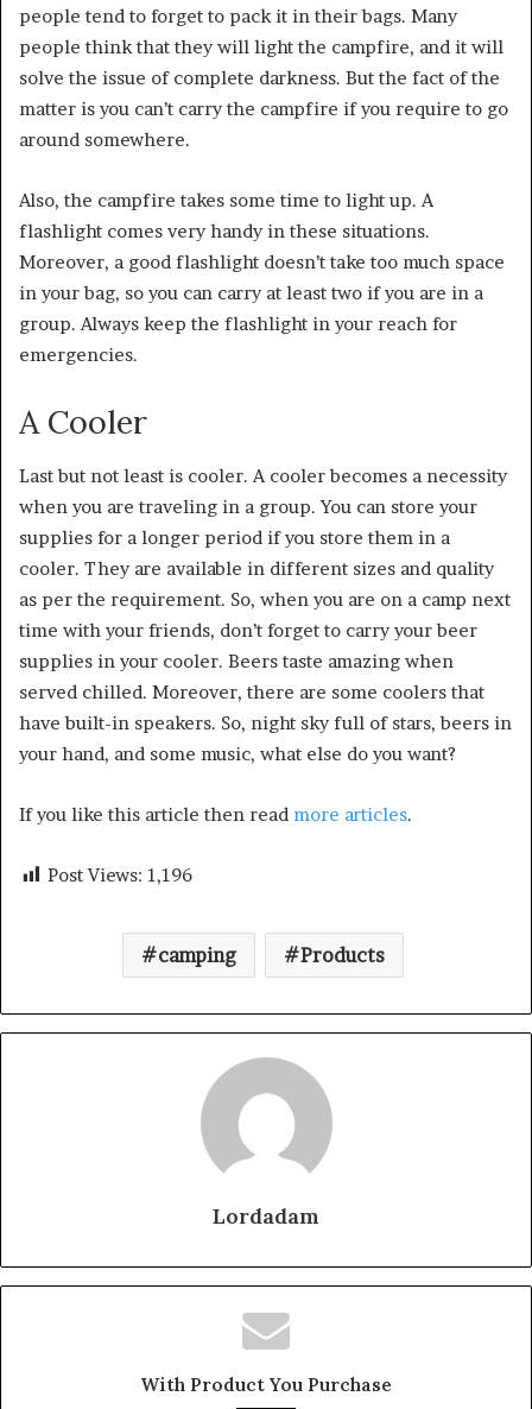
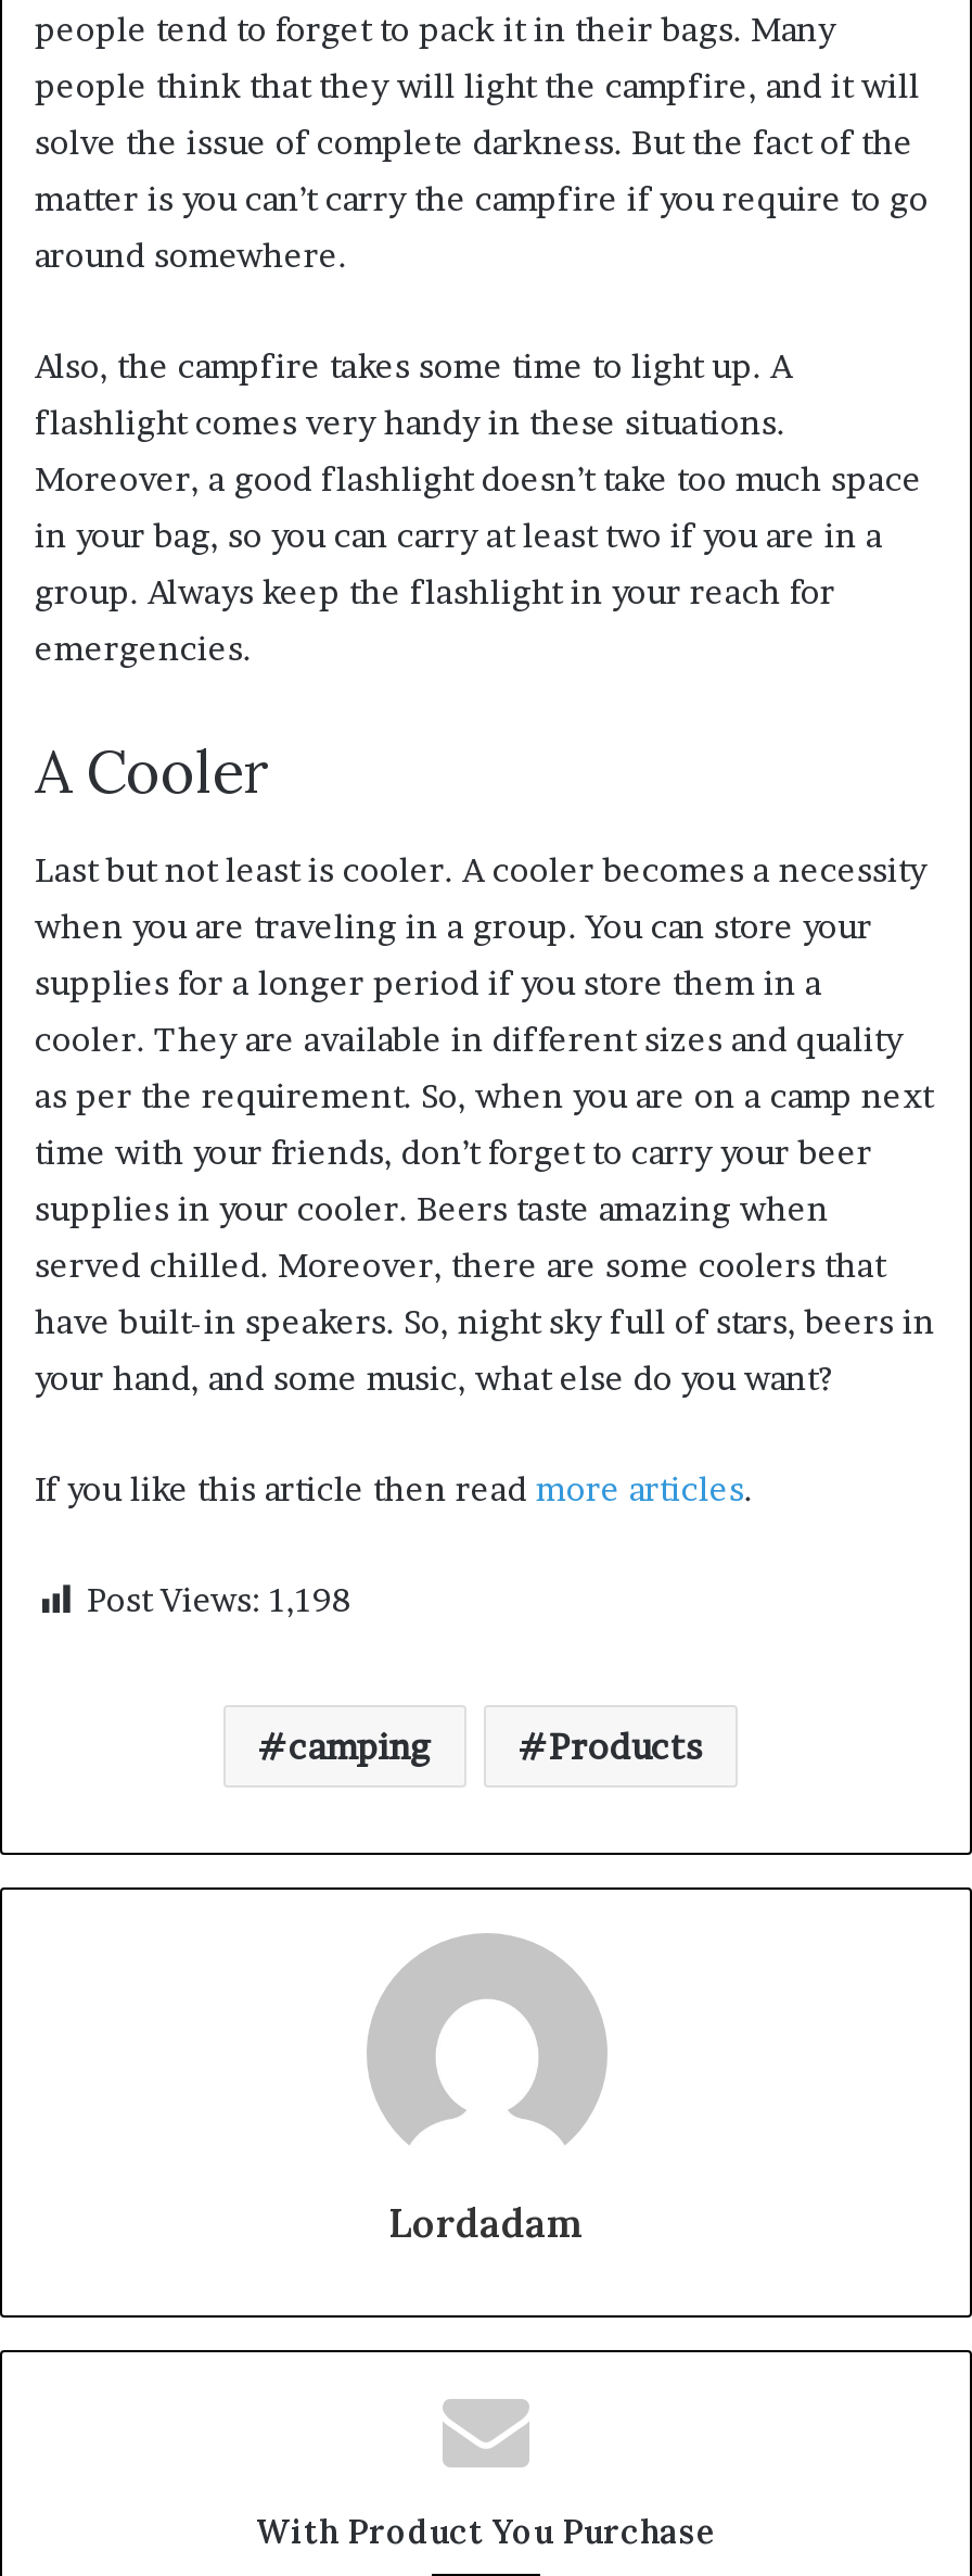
- Post Views: 1,196
+ Post Views: 1,198
